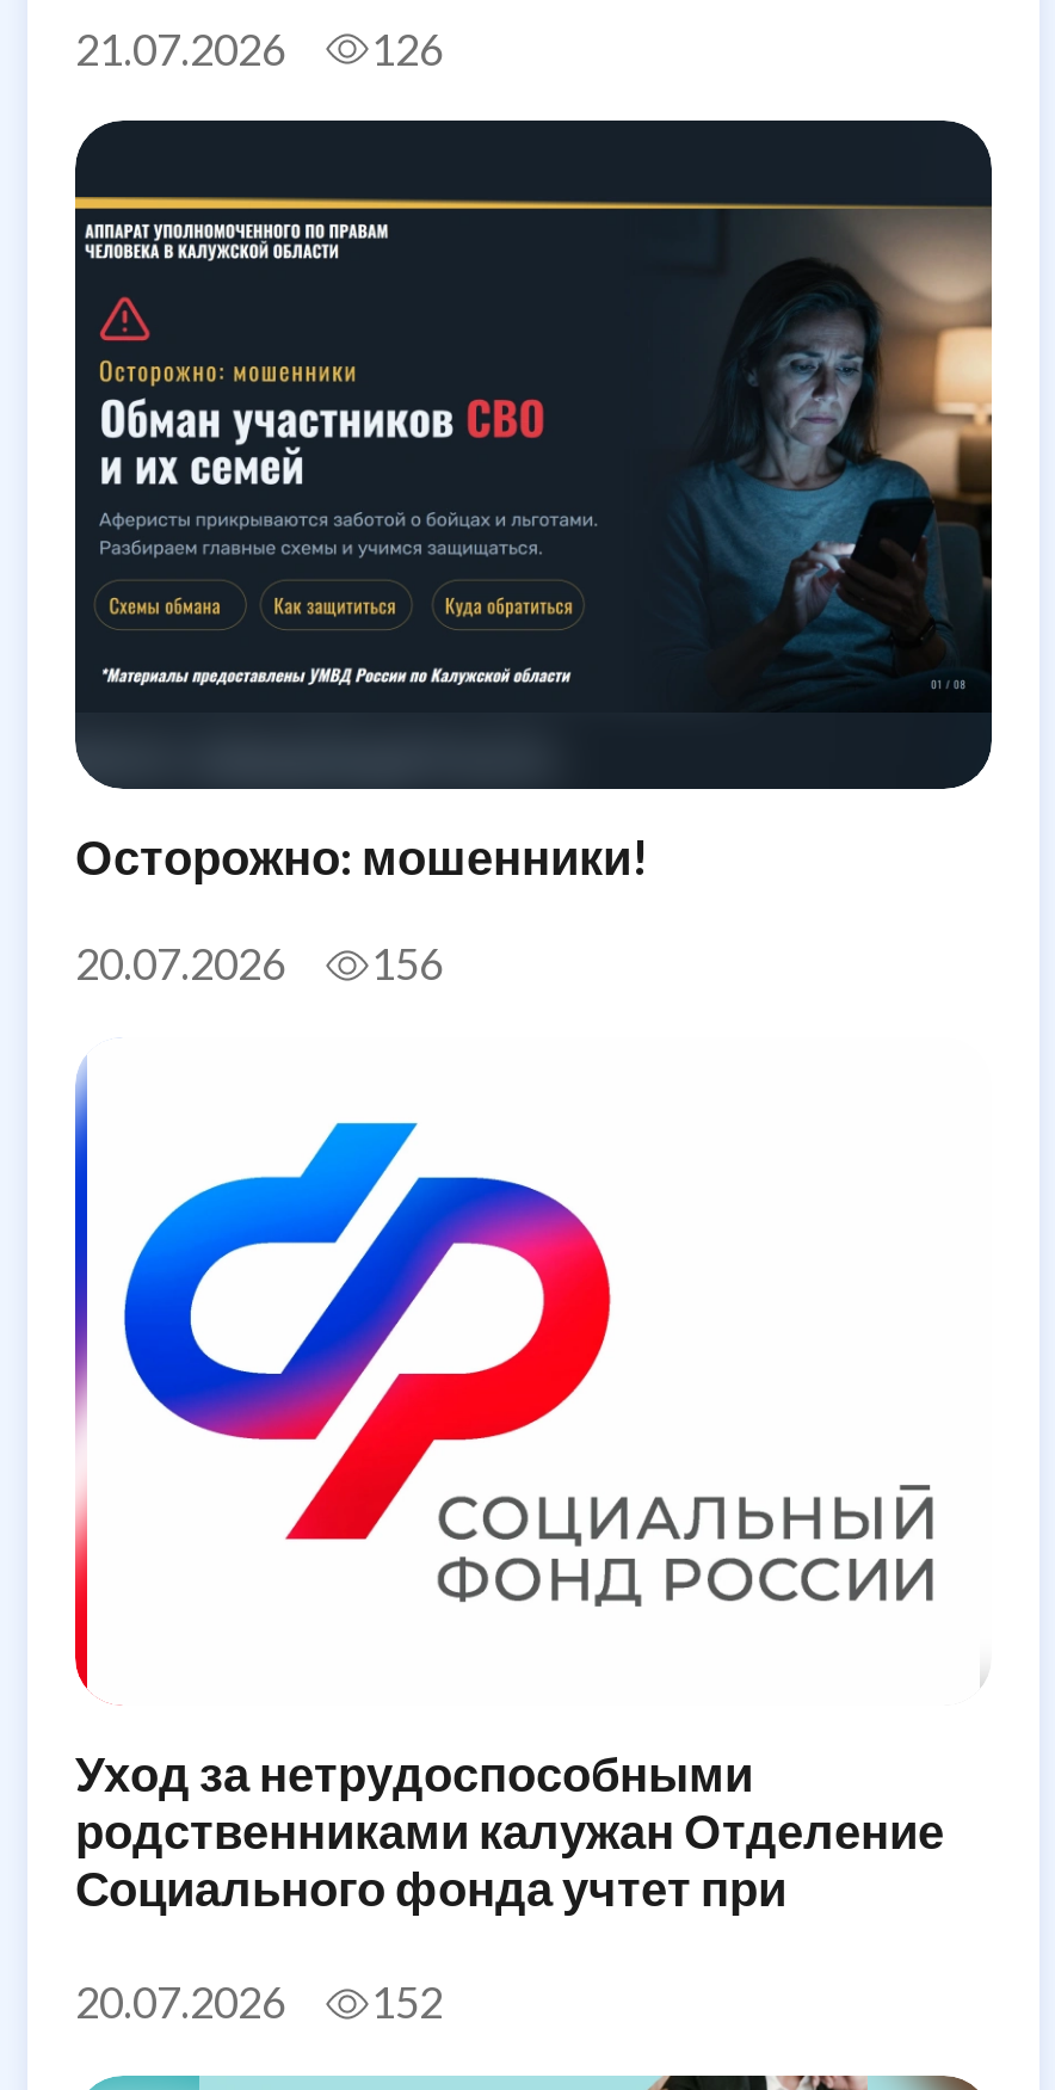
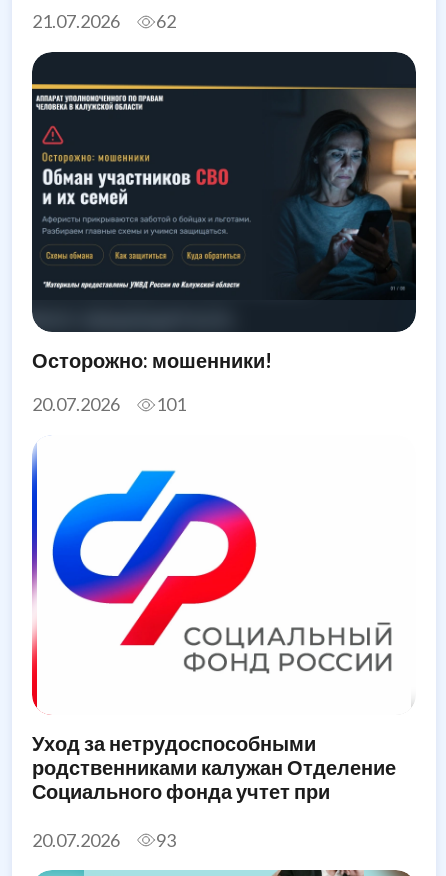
- 21.07.2026 126
+ 21.07.2026 62

- 20.07.2026 156
+ 20.07.2026 101

- 20.07.2026 152
+ 20.07.2026 93
